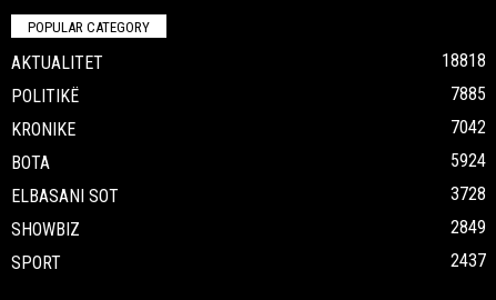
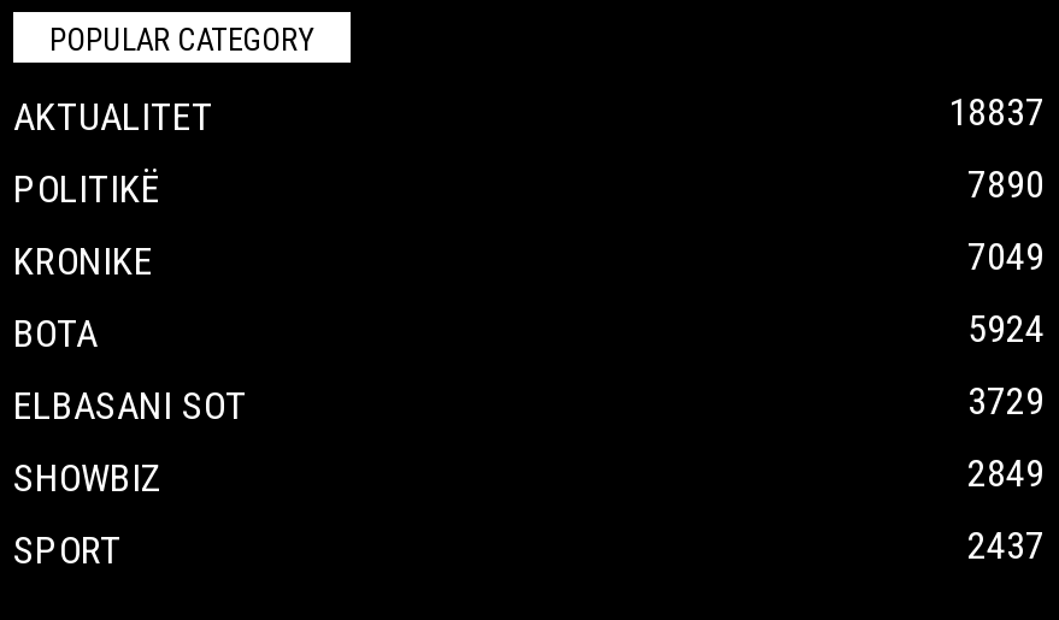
- 18818
+ 18837

- 7885
+ 7890

- 7042
+ 7049

- 3728
+ 3729
